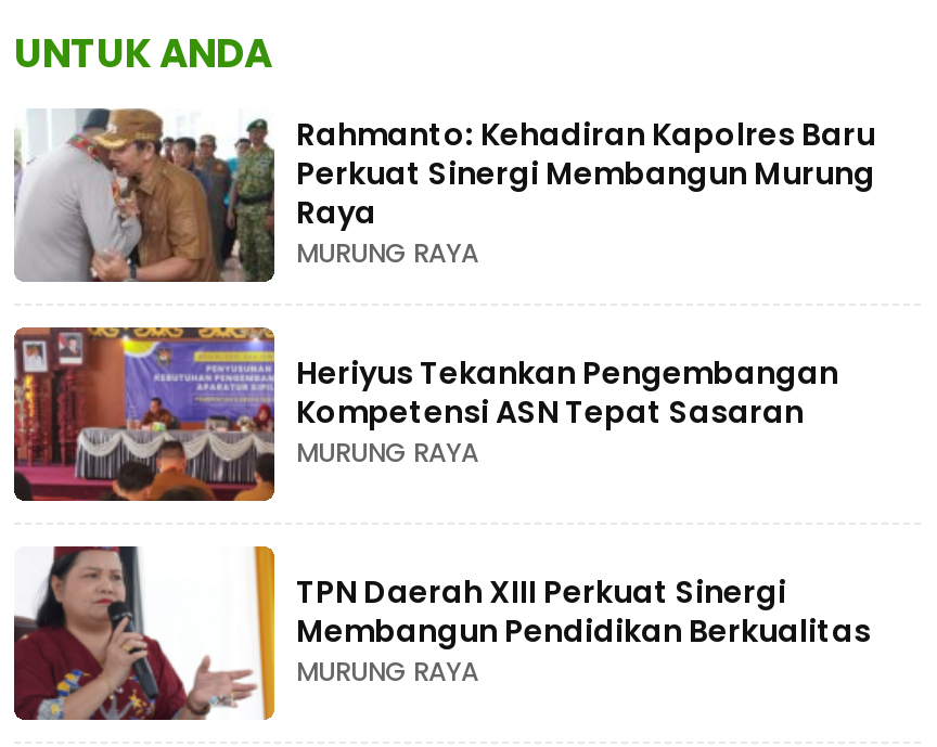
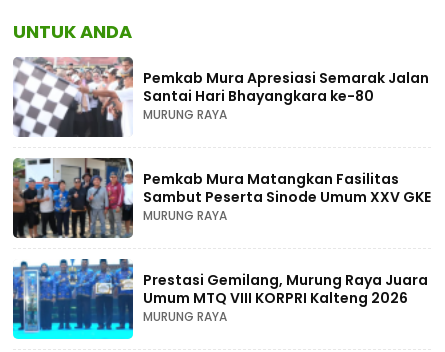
- [image]
- Rahmanto: Kehadiran Kapolres Baru
- Perkuat Sinergi Membangun Murung
- Raya
+ [image]
+ Pemkab Mura Apresiasi Semarak Jalan
+ Santai Hari Bhayangkara ke-80

- [image]
- Heriyus Tekankan Pengembangan
- Kompetensi ASN Tepat Sasaran
+ [image]
+ Pemkab Mura Matangkan Fasilitas
+ Sambut Peserta Sinode Umum XXV GKE

- [image]
- TPN Daerah XIII Perkuat Sinergi
- Membangun Pendidikan Berkualitas
+ [image]
+ Prestasi Gemilang, Murung Raya Juara
+ Umum MTQ VIII KORPRI Kalteng 2026
